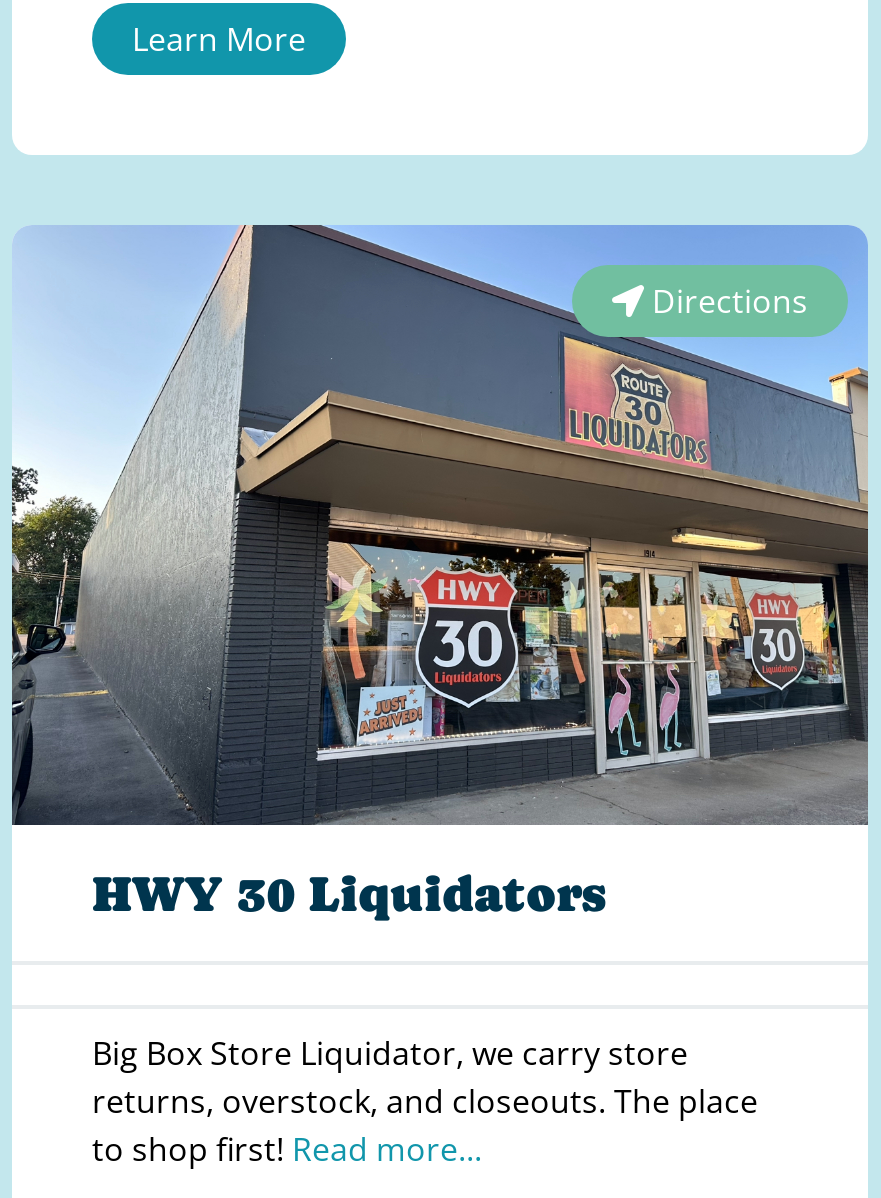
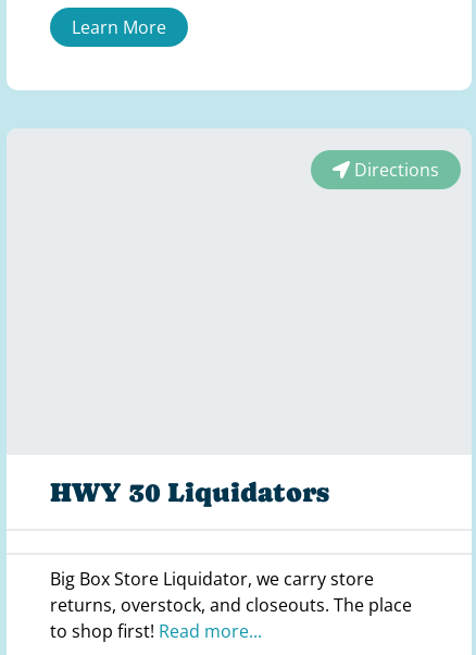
- [image]
